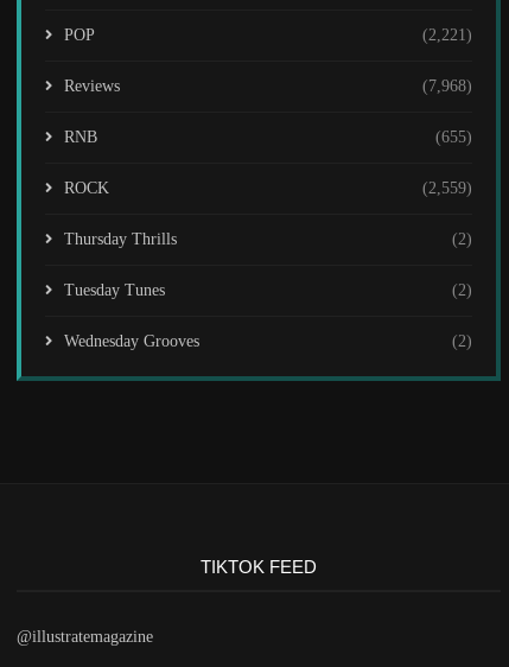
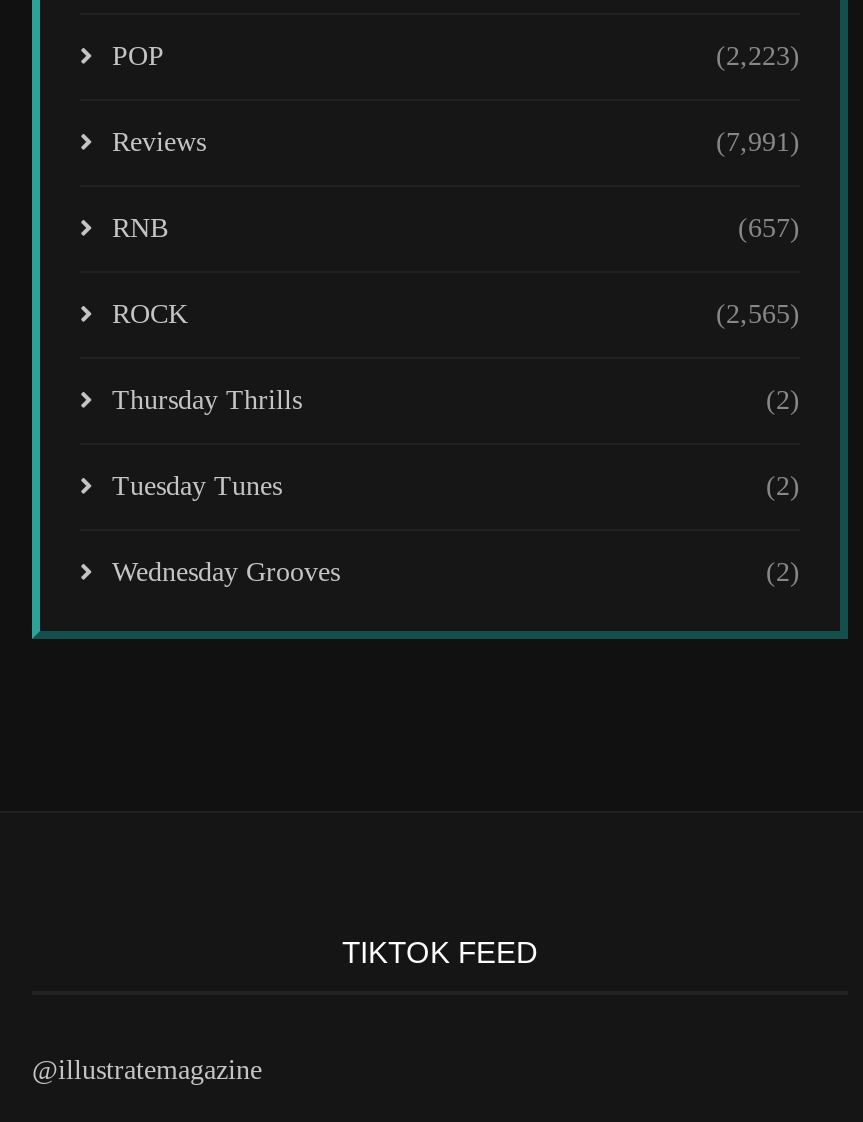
- (2,221)
+ (2,223)

- (7,968)
+ (7,991)

- (655)
+ (657)

- (2,559)
+ (2,565)
